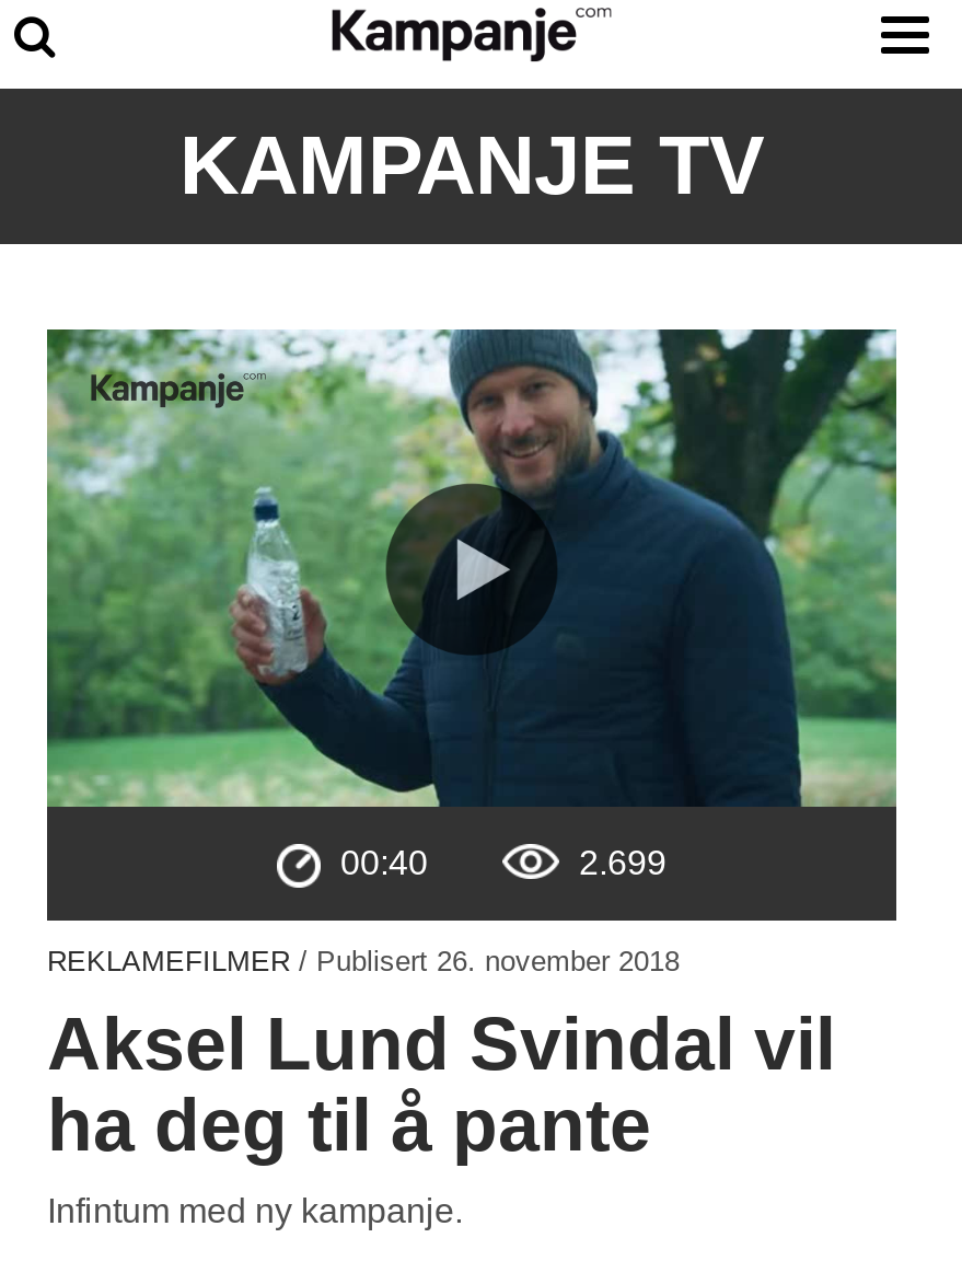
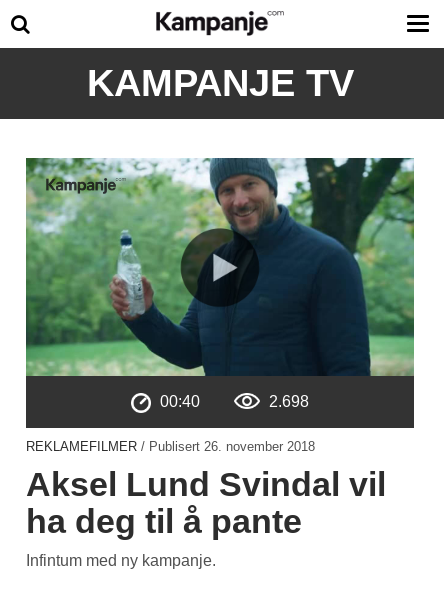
- 2.699
+ 2.698
